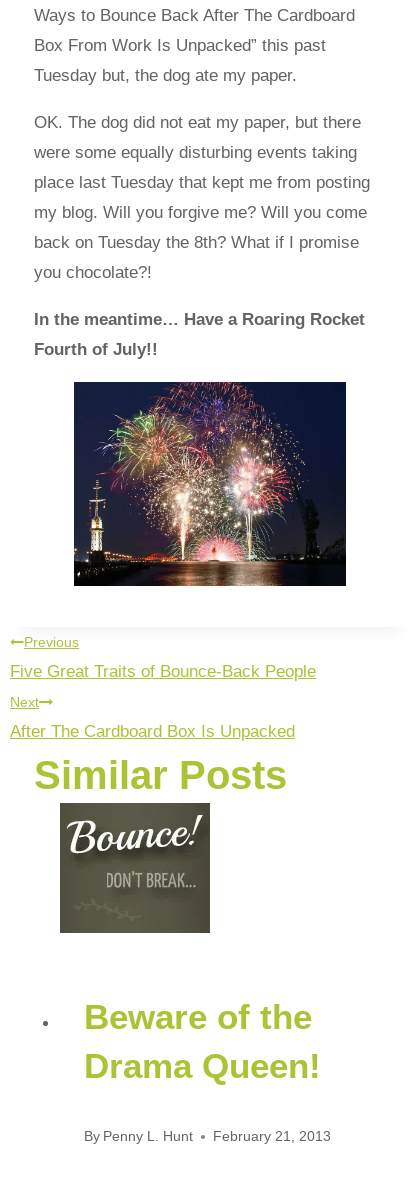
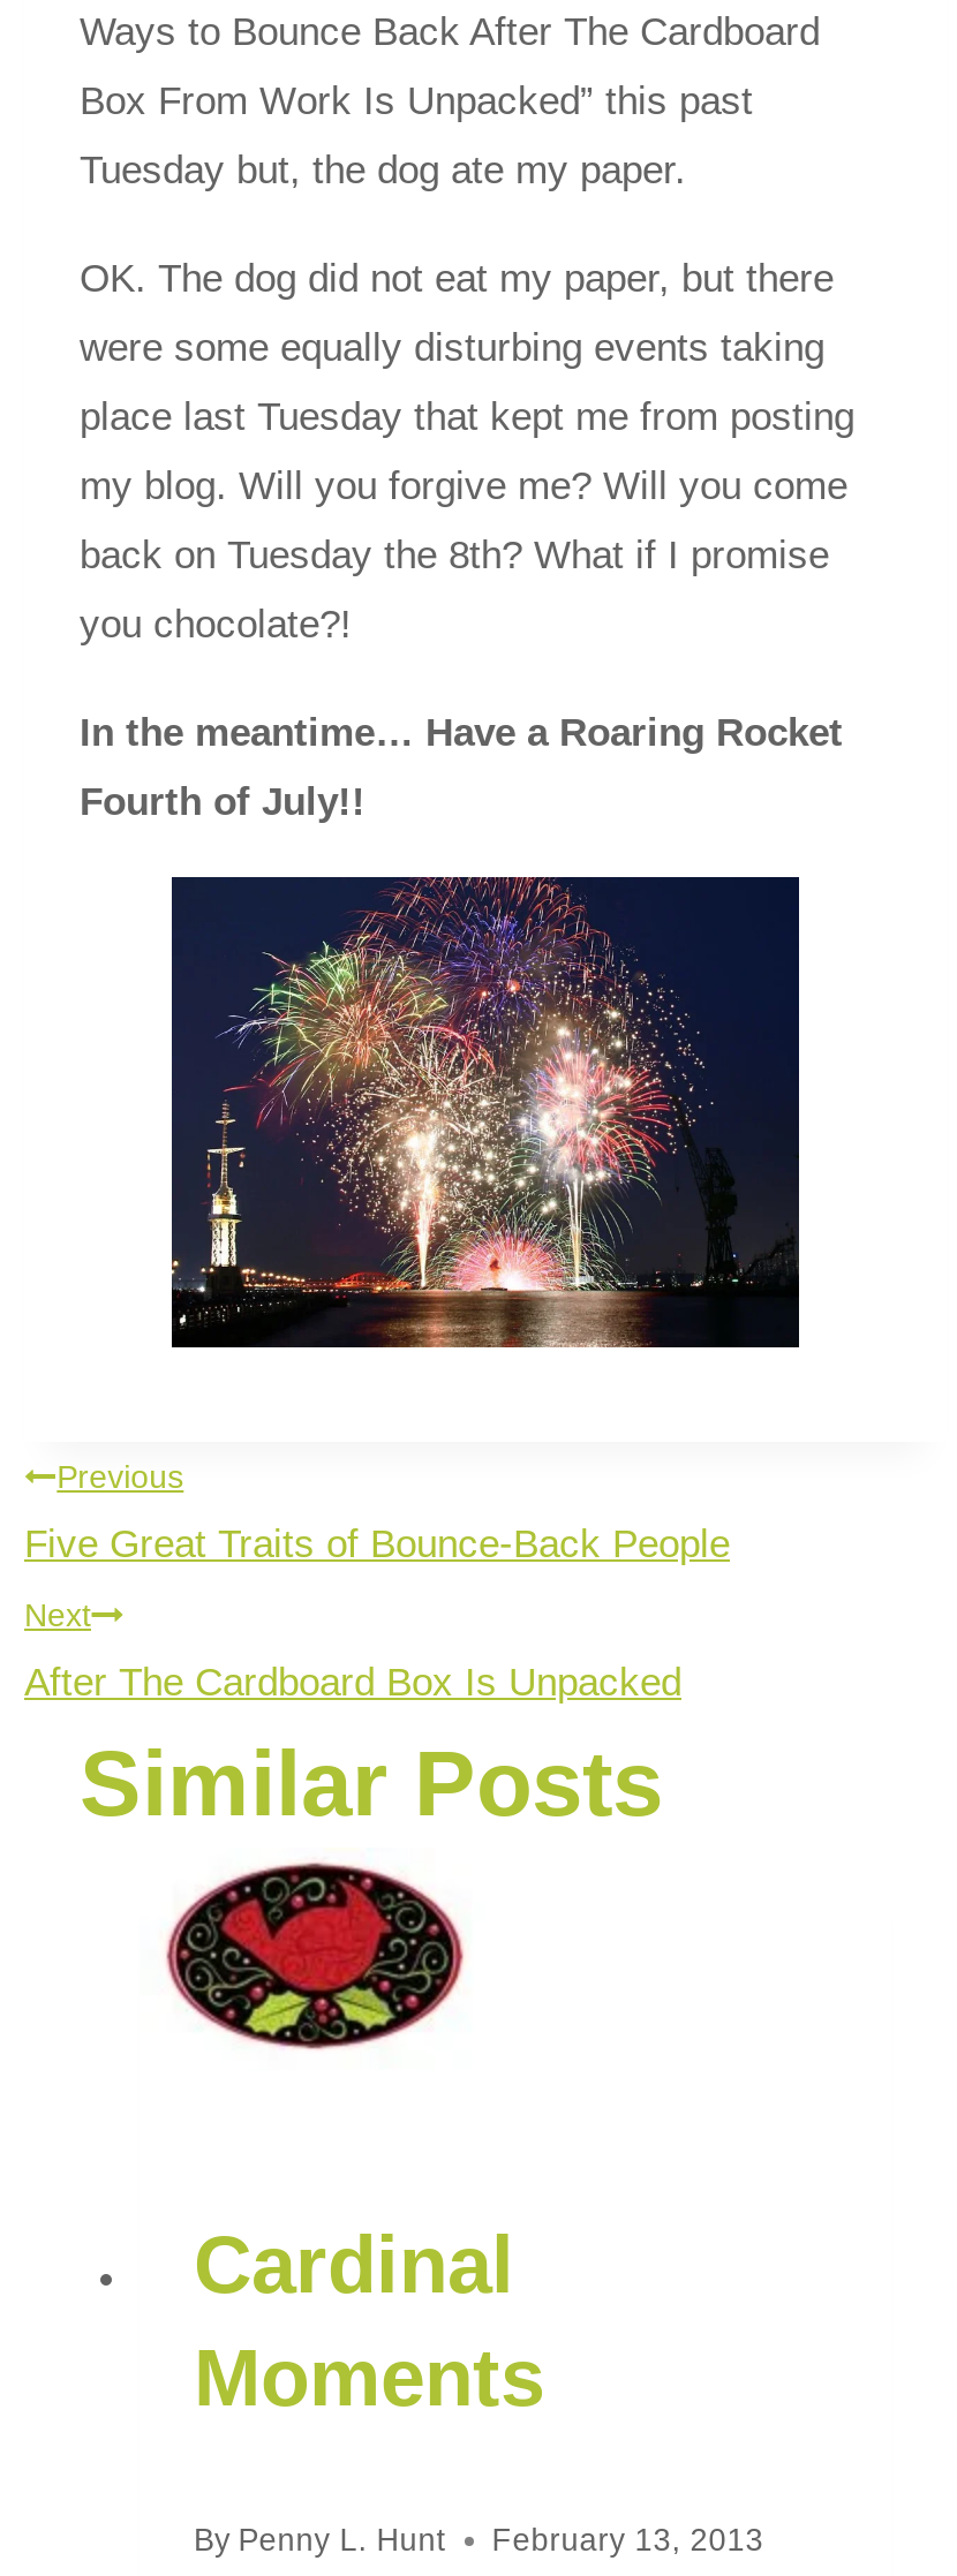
- [image]
+ [image]

- Beware of the
- Drama Queen!
+ Cardinal
+ Moments

- By Penny L. Hunt February 21, 2013
+ By Penny L. Hunt February 13, 2013
